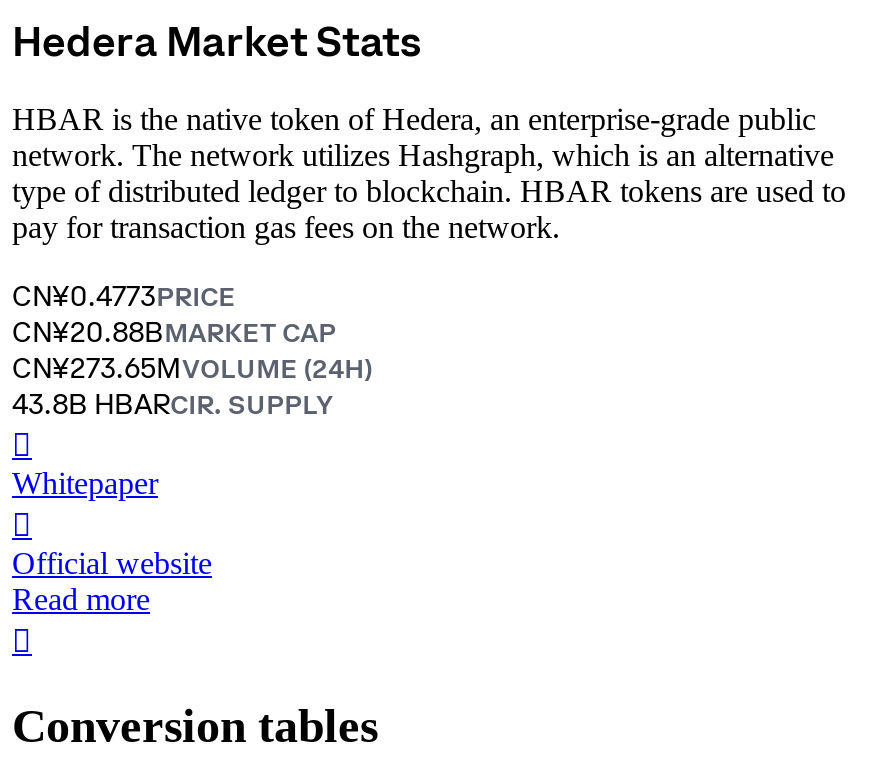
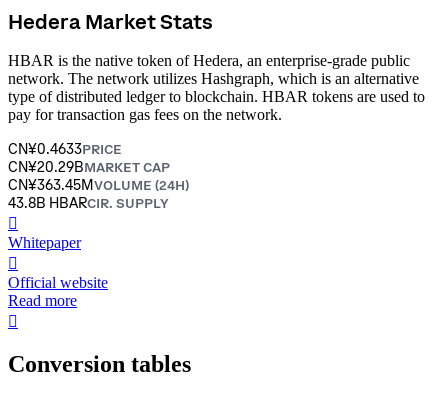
- CN¥0.4773PRICE
+ CN¥0.4633PRICE

- CN¥20.88BMARKET CAP
+ CN¥20.29BMARKET CAP

- CN¥273.65MVOLUME (24H)
+ CN¥363.45MVOLUME (24H)
